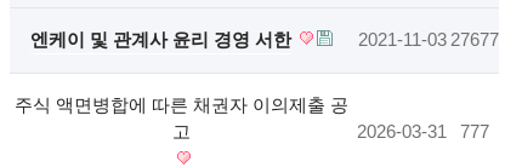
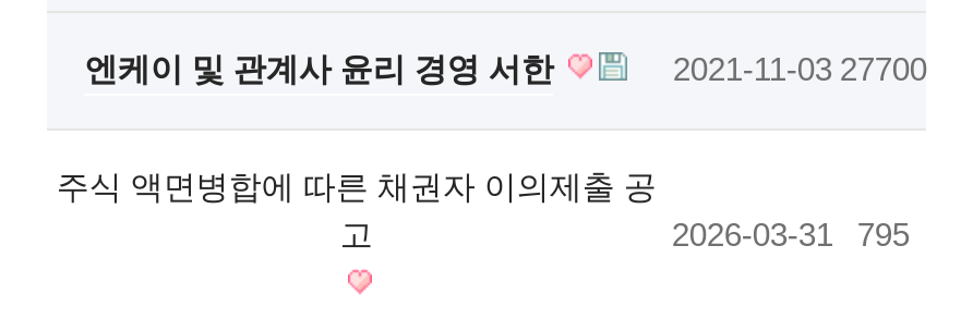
- 2021-11-03 27677
+ 2021-11-03 27700

- 2026-03-31 777
+ 2026-03-31 795
